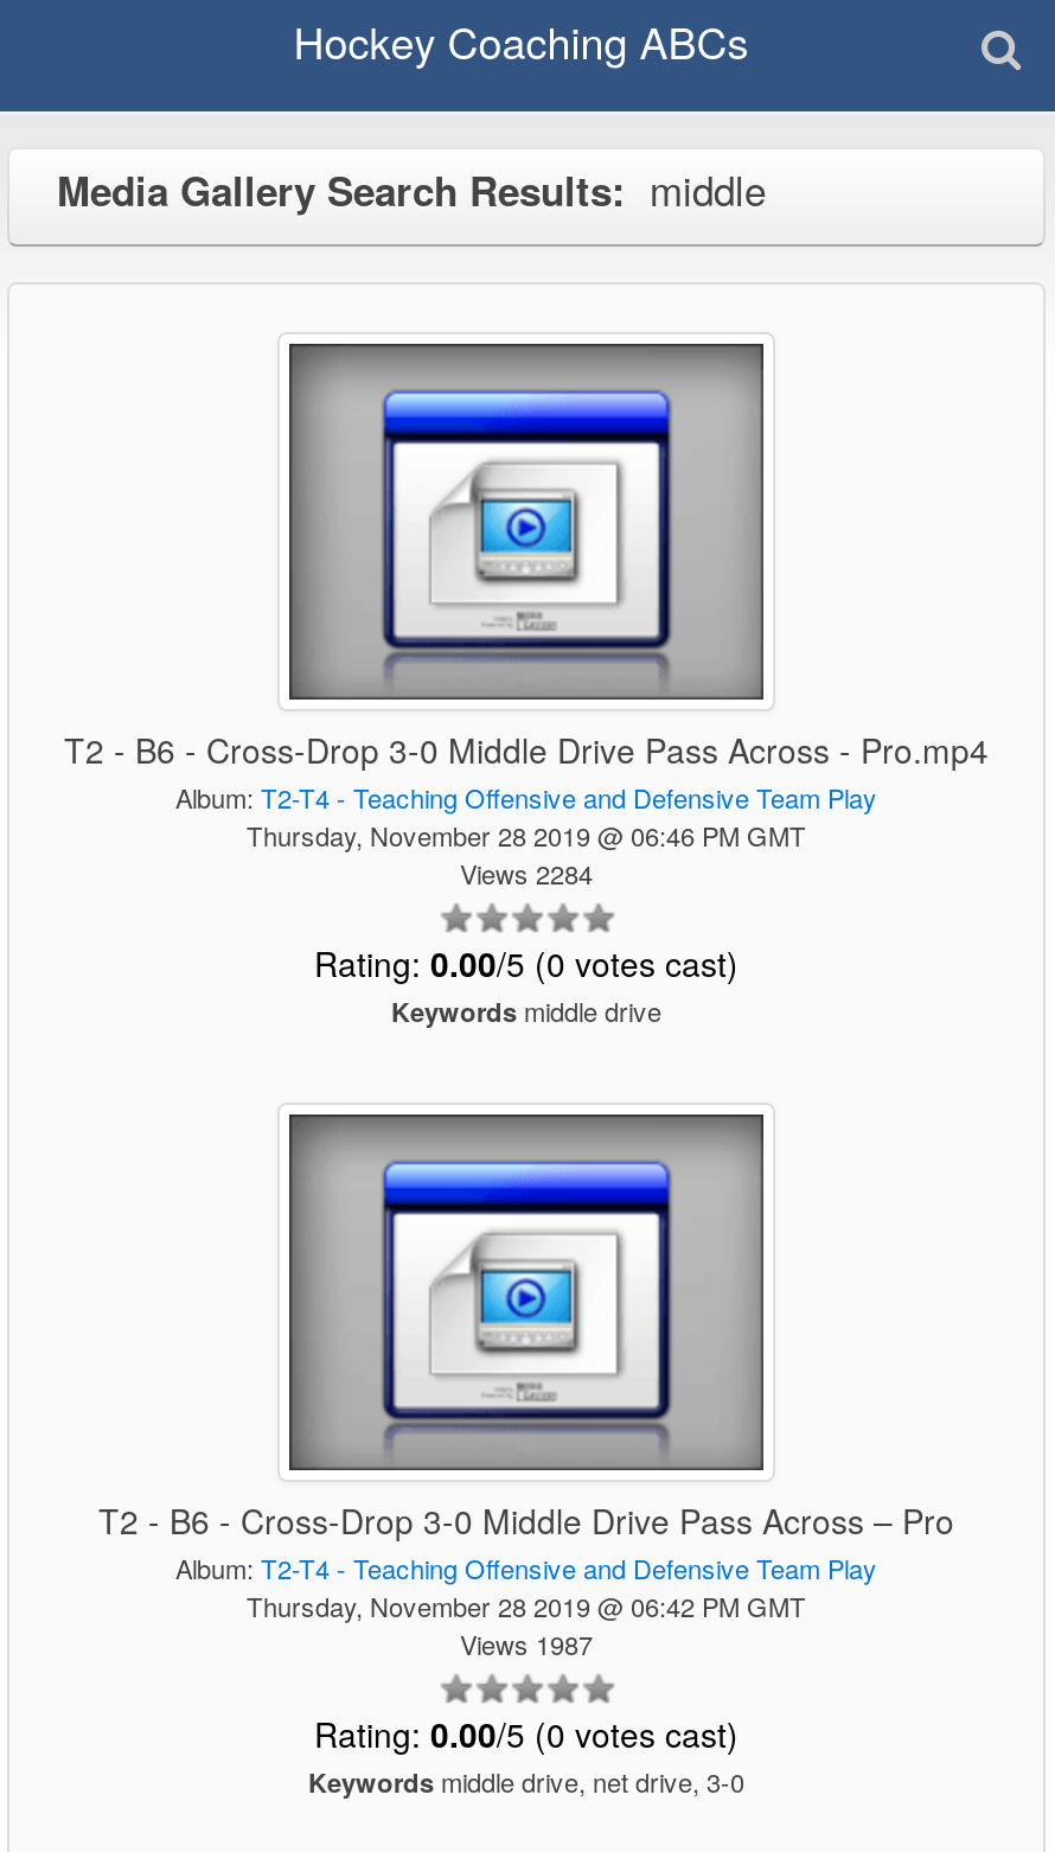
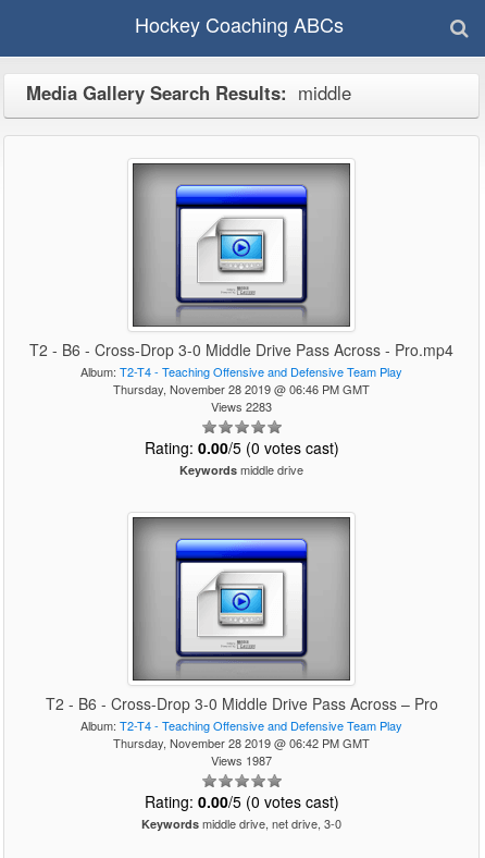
- Views 2284
+ Views 2283
